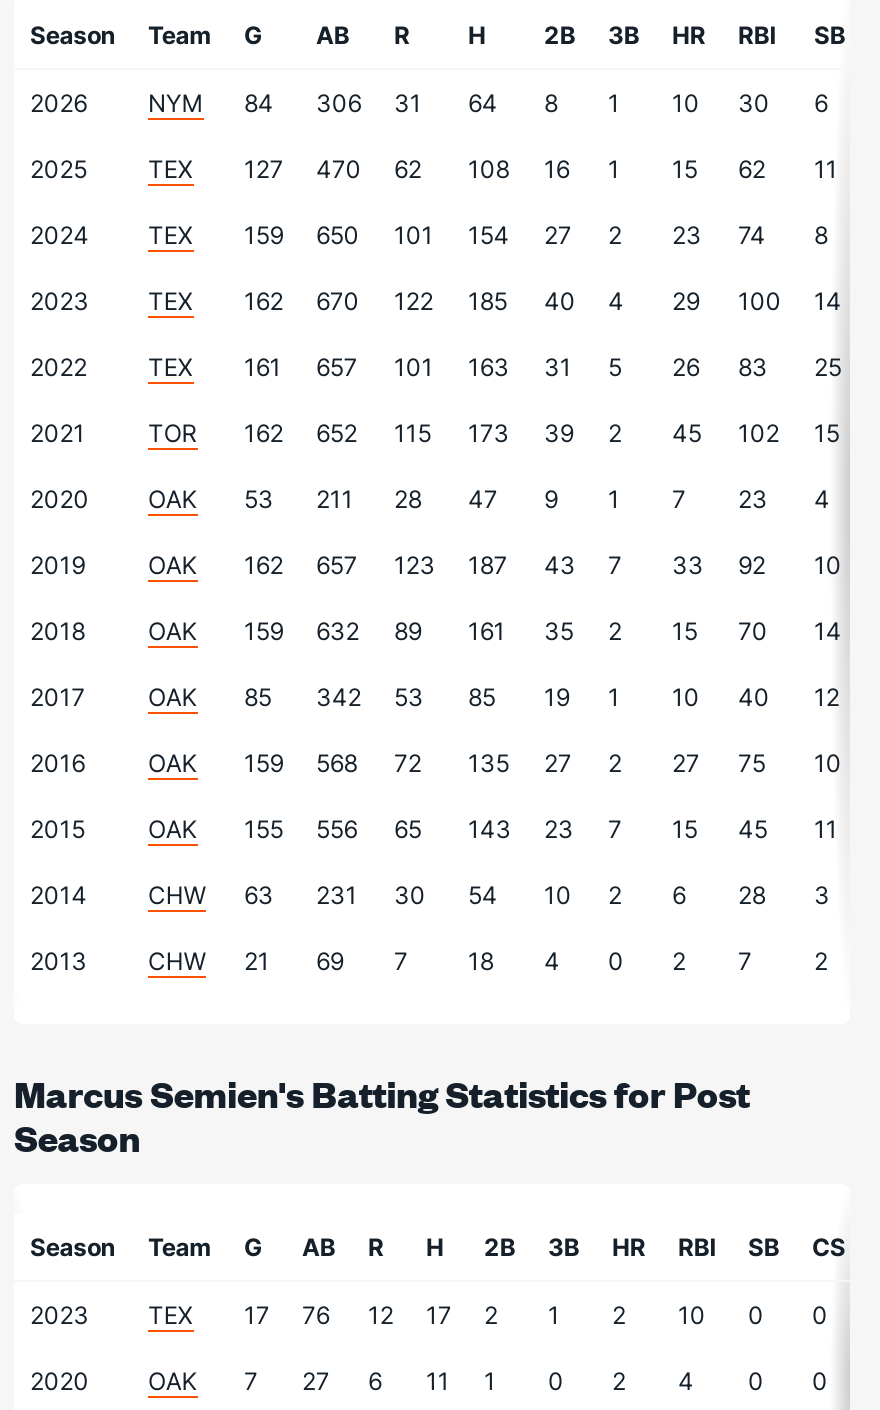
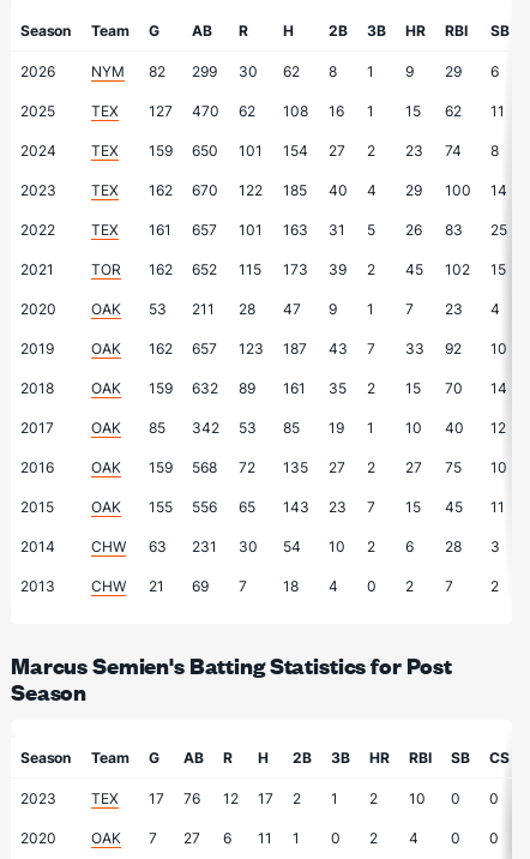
- 84
+ 82

- 306
+ 299

- 31
+ 30

- 64
+ 62

- 10
+ 9

- 30
+ 29
